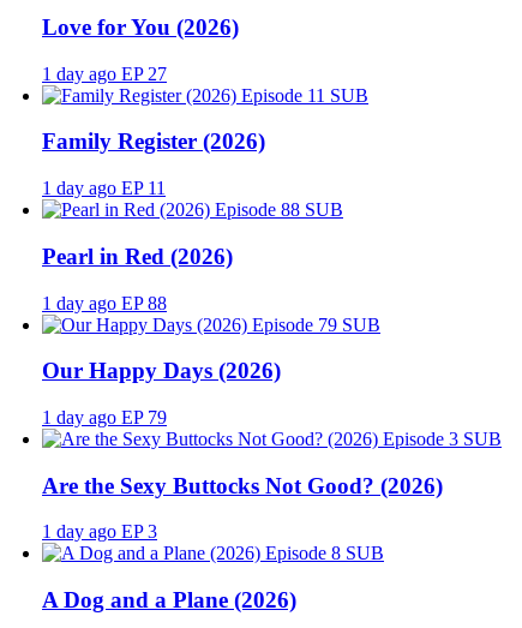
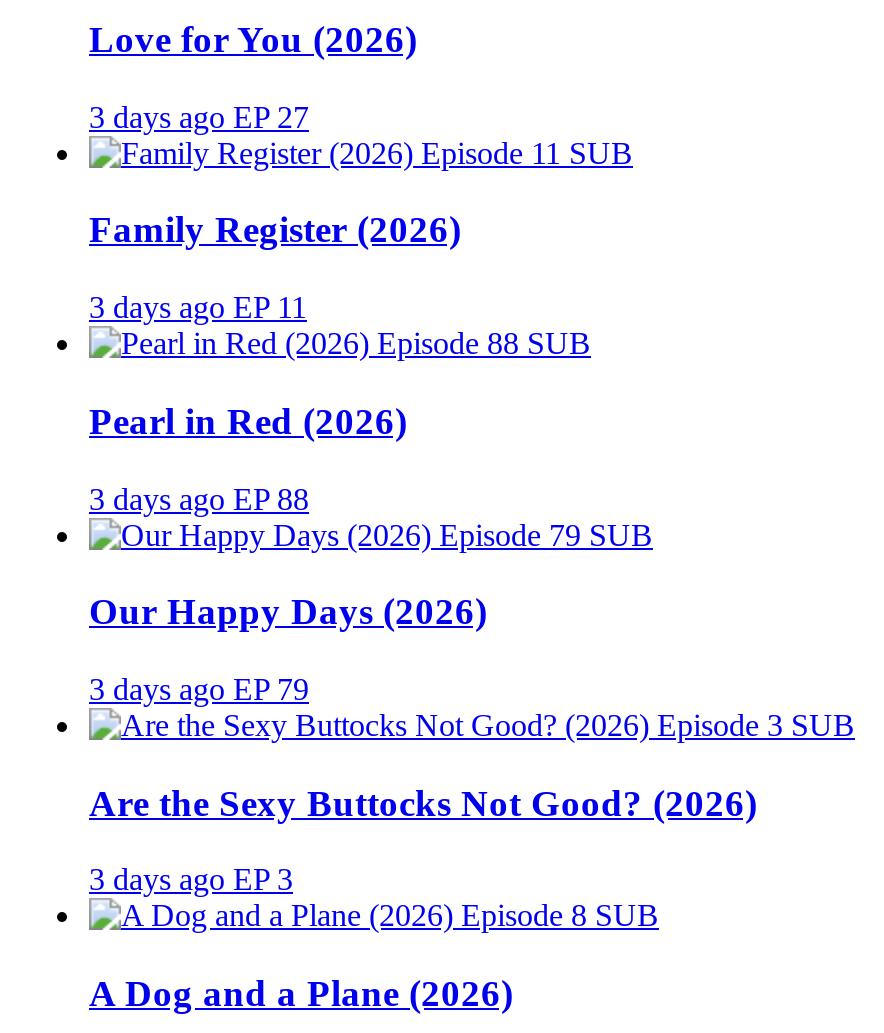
- 1 day ago EP 27
+ 3 days ago EP 27

- 1 day ago EP 11
+ 3 days ago EP 11

- 1 day ago EP 88
+ 3 days ago EP 88

- 1 day ago EP 79
+ 3 days ago EP 79

- 1 day ago EP 3
+ 3 days ago EP 3
